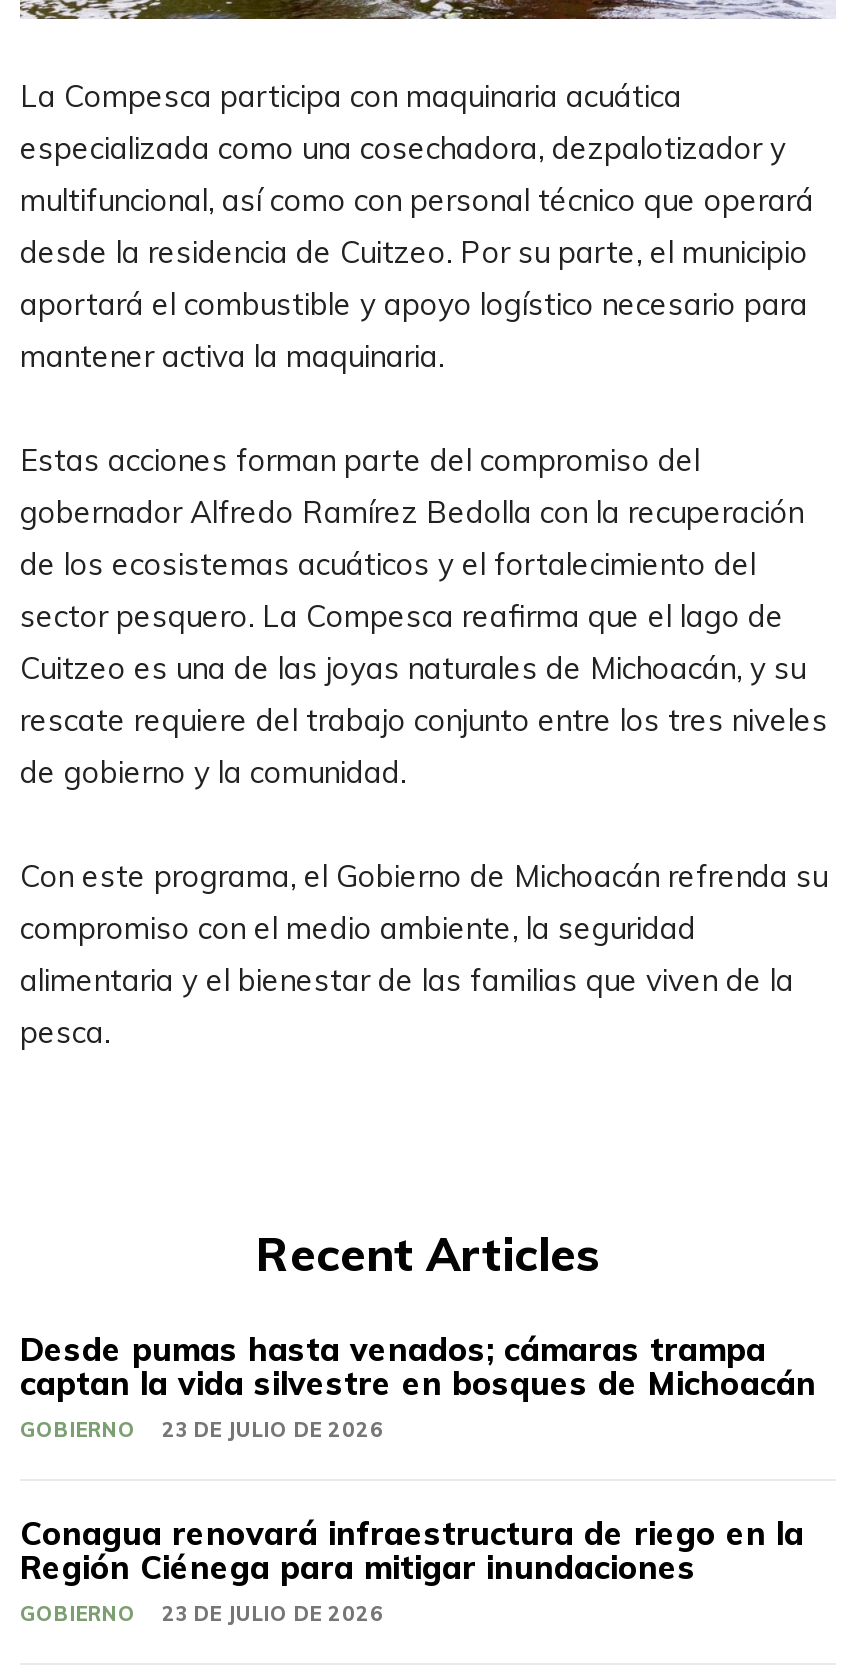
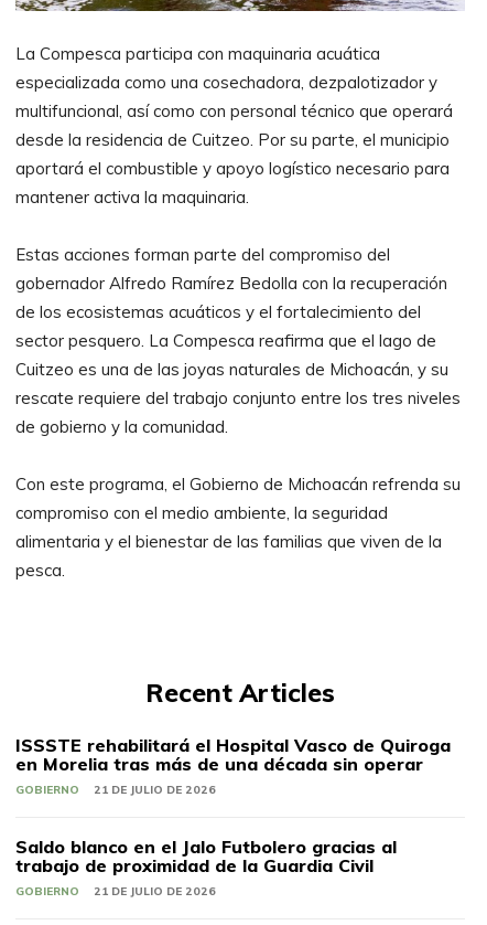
- Desde pumas hasta venados; cámaras trampa
- captan la vida silvestre en bosques de Michoacán
+ ISSSTE rehabilitará el Hospital Vasco de Quiroga
+ en Morelia tras más de una década sin operar

- GOBIERNO 23 DE JULIO DE 2026
+ GOBIERNO 21 DE JULIO DE 2026

- Conagua renovará infraestructura de riego en la
- Región Ciénega para mitigar inundaciones
+ Saldo blanco en el Jalo Futbolero gracias al
+ trabajo de proximidad de la Guardia Civil

- GOBIERNO 23 DE JULIO DE 2026
+ GOBIERNO 21 DE JULIO DE 2026
